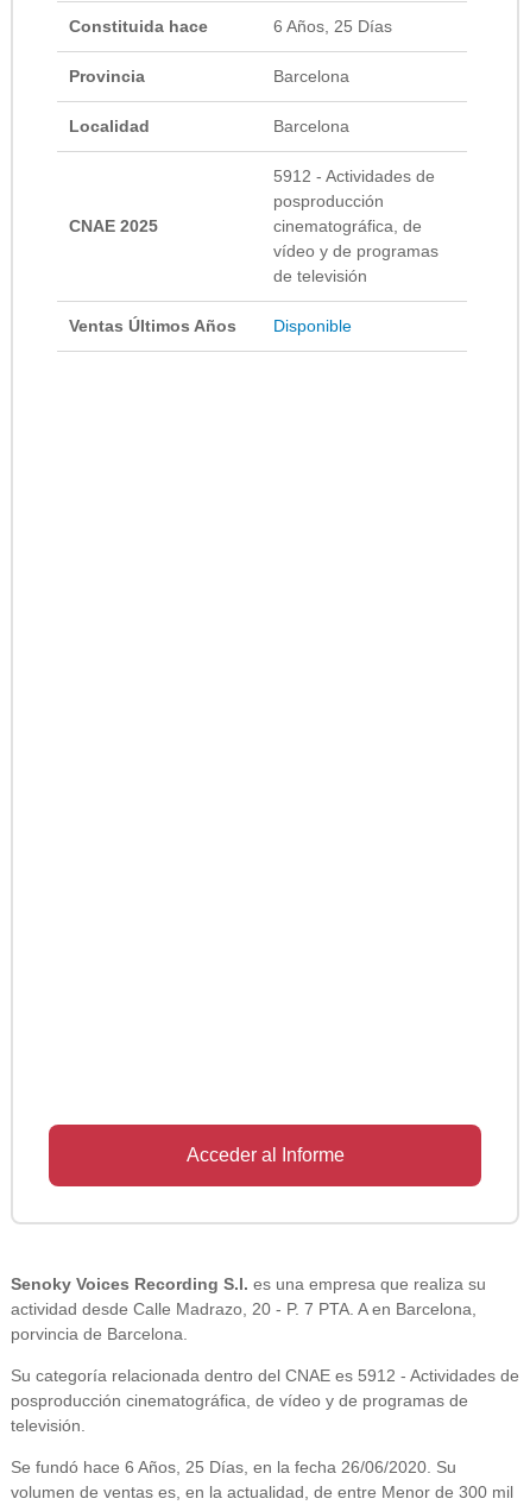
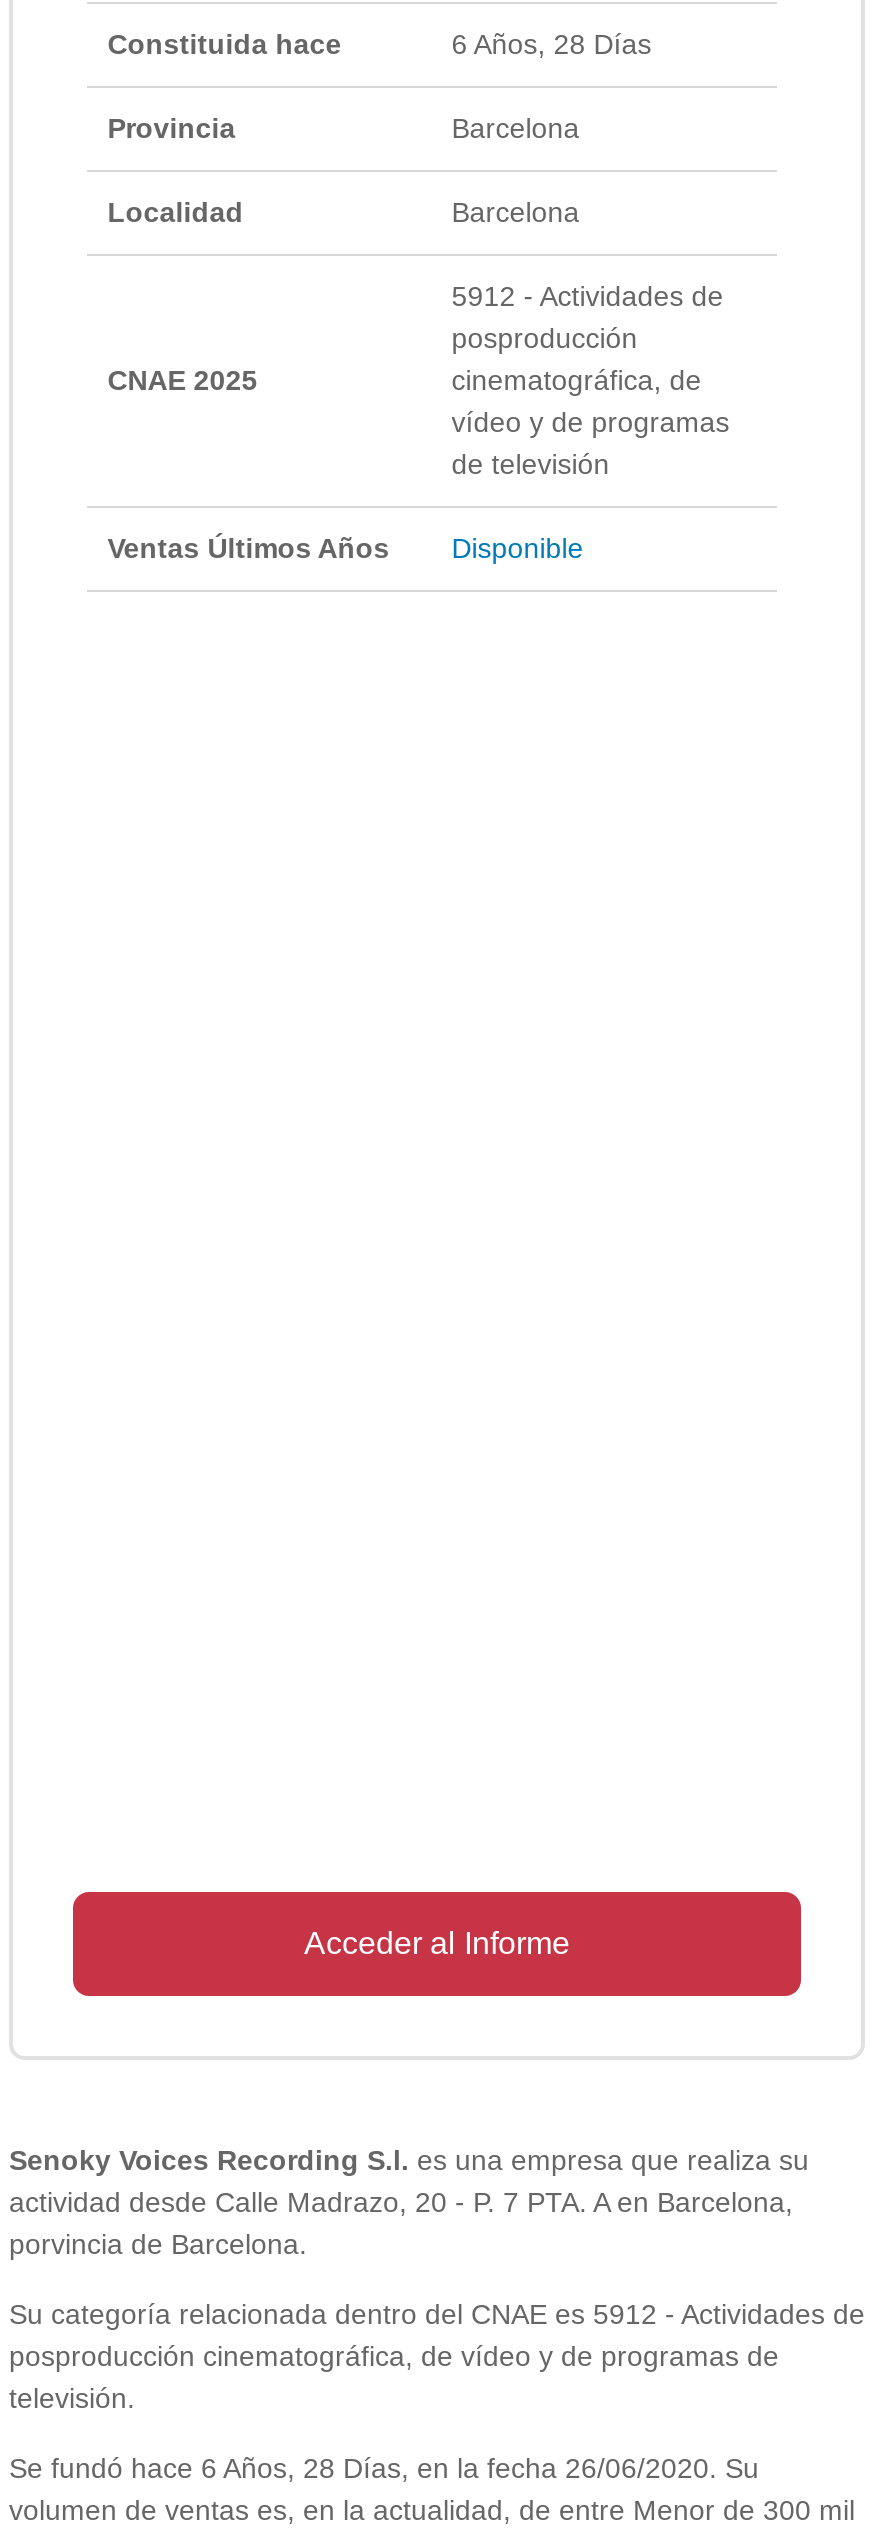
- 6 Años, 25 Días
+ 6 Años, 28 Días

- Se fundó hace 6 Años, 25 Días, en la fecha 26/06/2020. Su
+ Se fundó hace 6 Años, 28 Días, en la fecha 26/06/2020. Su
